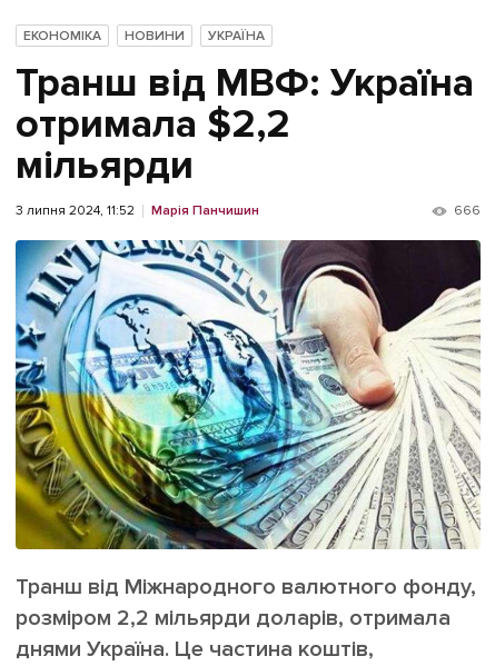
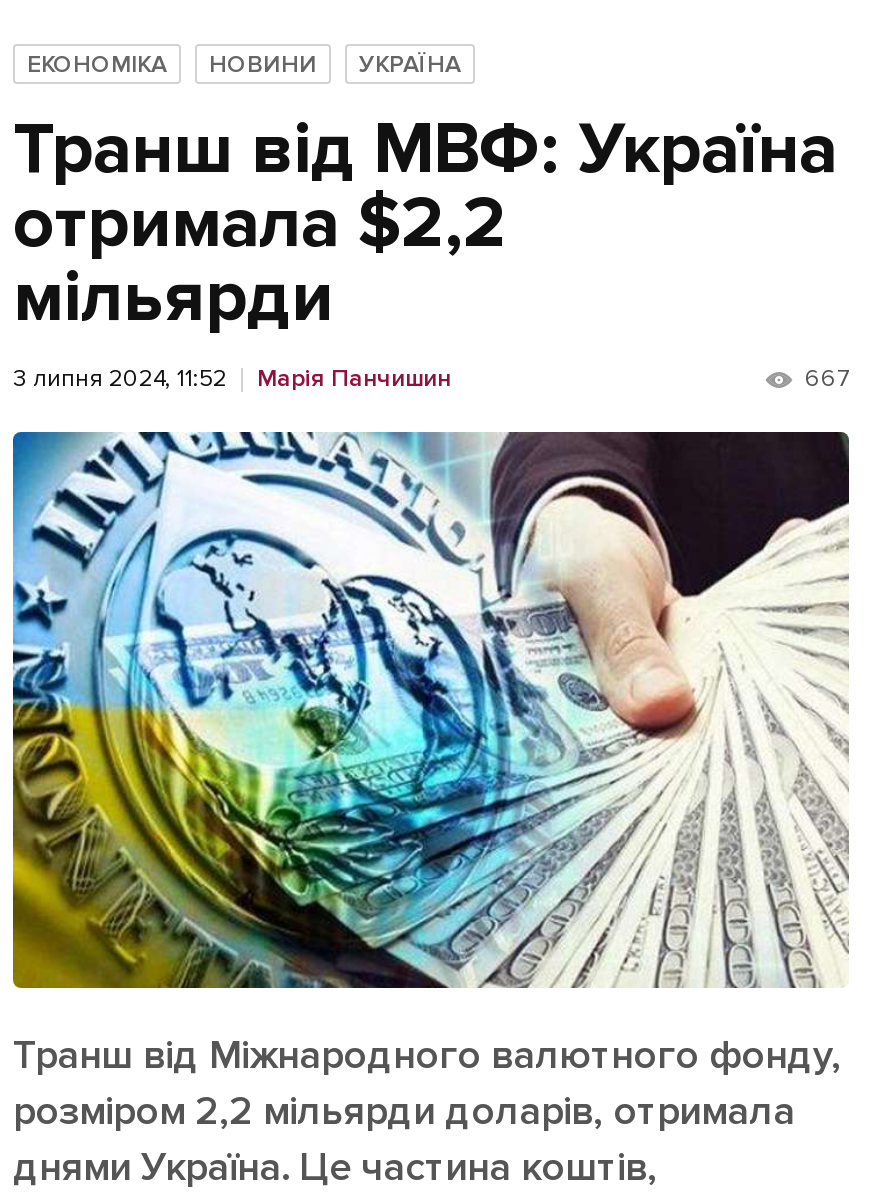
- 666
+ 667
